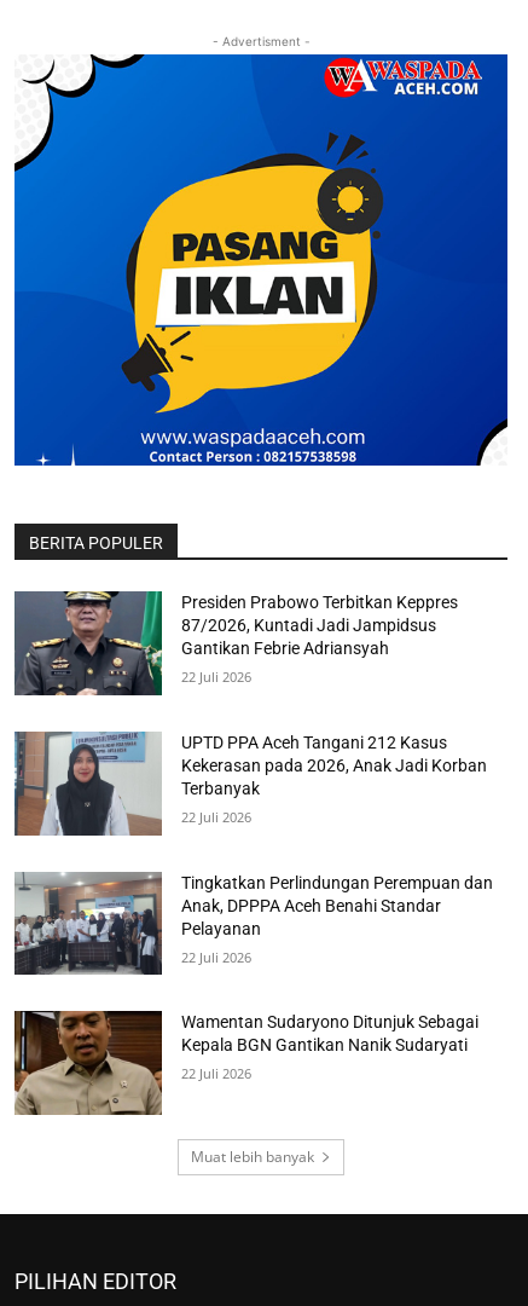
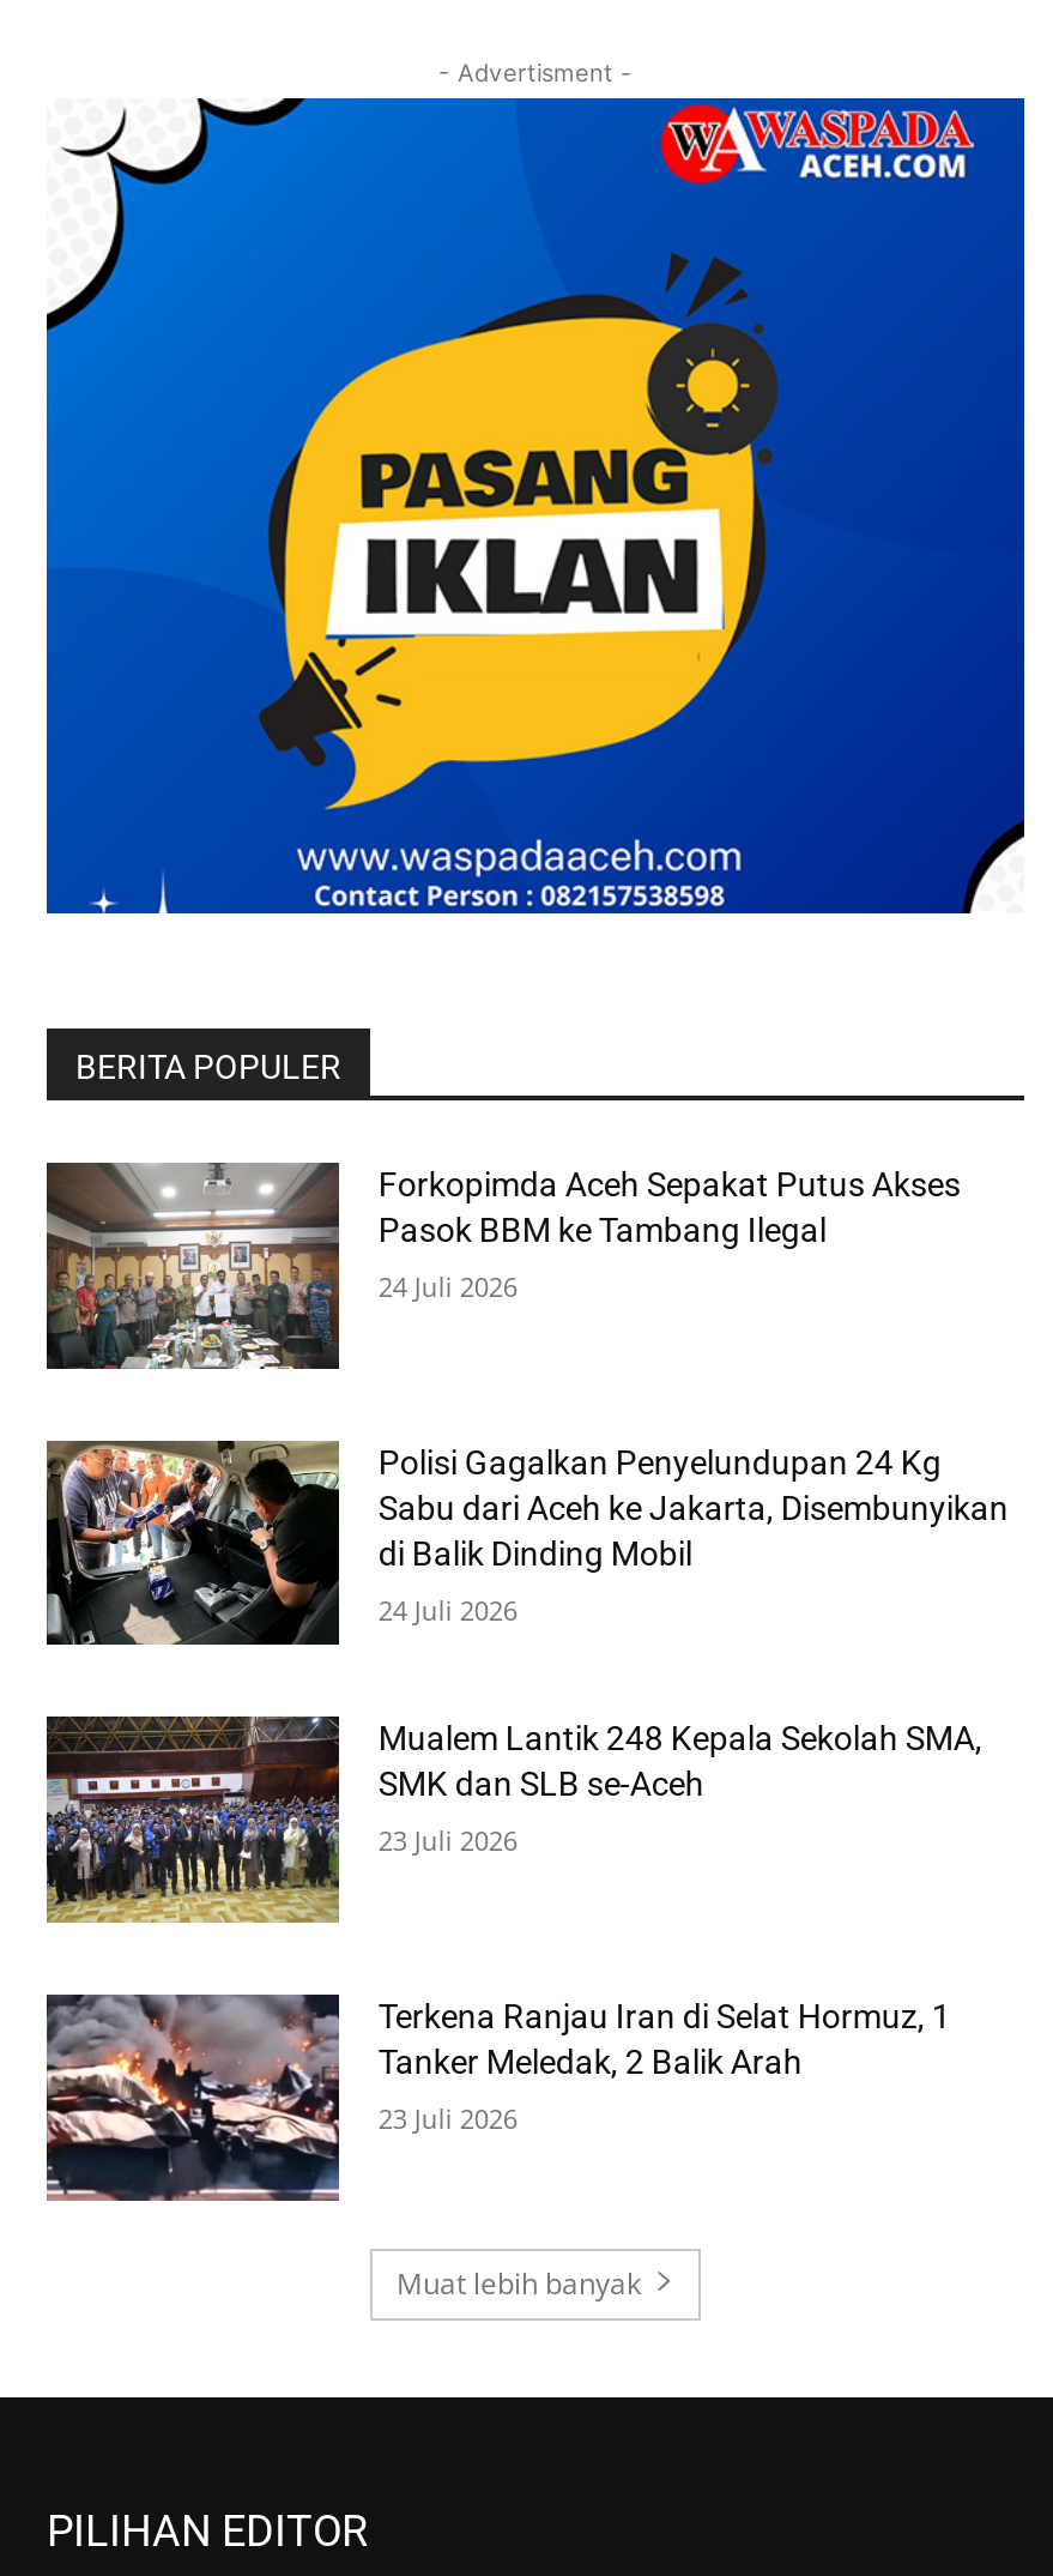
- [image]
- Presiden Prabowo Terbitkan Keppres
- 87/2026, Kuntadi Jadi Jampidsus
- Gantikan Febrie Adriansyah
+ [image]
+ Forkopimda Aceh Sepakat Putus Akses
+ Pasok BBM ke Tambang Ilegal

- 22 Juli 2026
+ 24 Juli 2026

- [image]
- UPTD PPA Aceh Tangani 212 Kasus
- Kekerasan pada 2026, Anak Jadi Korban
- Terbanyak
+ [image]
+ Polisi Gagalkan Penyelundupan 24 Kg
+ Sabu dari Aceh ke Jakarta, Disembunyikan
+ di Balik Dinding Mobil

- 22 Juli 2026
+ 24 Juli 2026

- [image]
- Tingkatkan Perlindungan Perempuan dan
- Anak, DPPPA Aceh Benahi Standar
- Pelayanan
+ [image]
+ Mualem Lantik 248 Kepala Sekolah SMA,
+ SMK dan SLB se-Aceh

- 22 Juli 2026
+ 23 Juli 2026

- [image]
- Wamentan Sudaryono Ditunjuk Sebagai
- Kepala BGN Gantikan Nanik Sudaryati
+ [image]
+ Terkena Ranjau Iran di Selat Hormuz, 1
+ Tanker Meledak, 2 Balik Arah

- 22 Juli 2026
+ 23 Juli 2026
